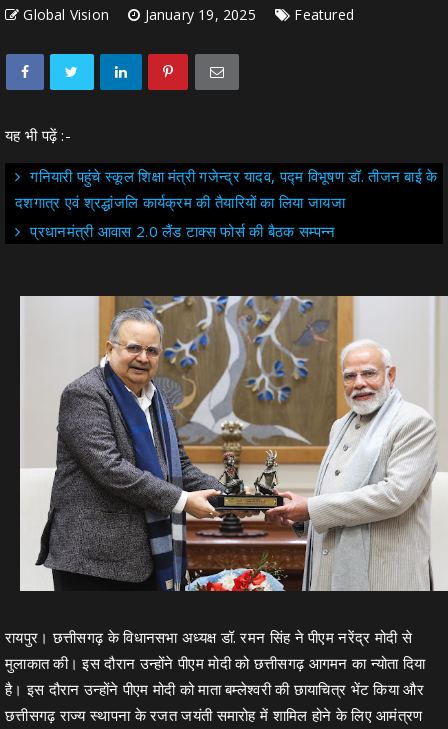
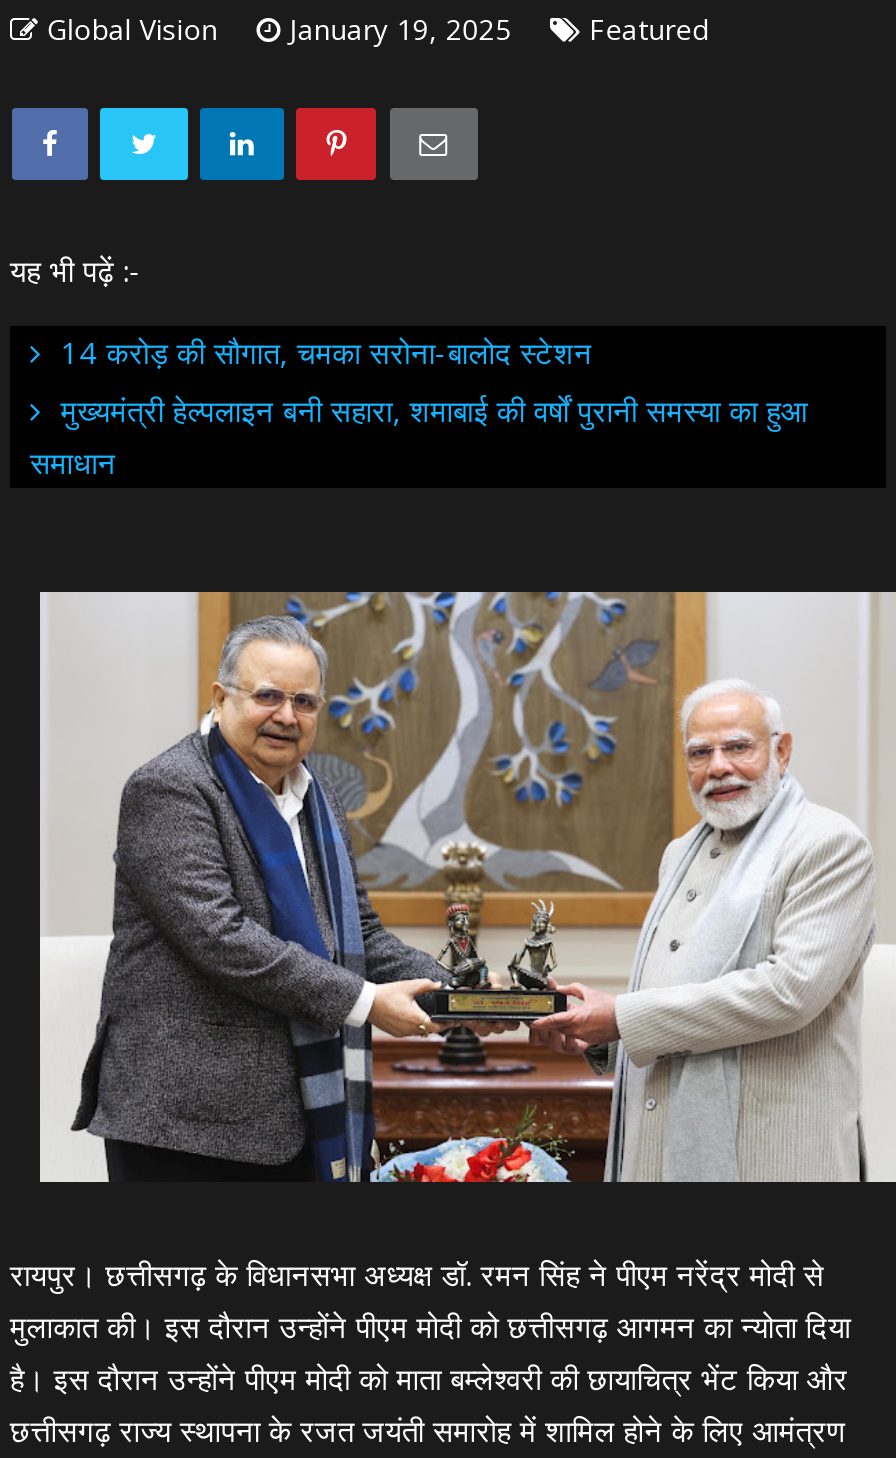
- गनियारी पहुंचे स्कूल शिक्षा मंत्री गजेन्द्र यादव, पद्म विभूषण डॉ. तीजन बाई के
- दशगात्र एवं श्रद्धांजलि कार्यक्रम की तैयारियों का लिया जायजा
- प्रधानमंत्री आवास 2.0 लैंड टाक्स फोर्स की बैठक सम्पन्न
+ 14 करोड़ की सौगात, चमका सरोना-बालोद स्टेशन
+ मुख्यमंत्री हेल्पलाइन बनी सहारा, शमाबाई की वर्षों पुरानी समस्या का हुआ
+ समाधान
